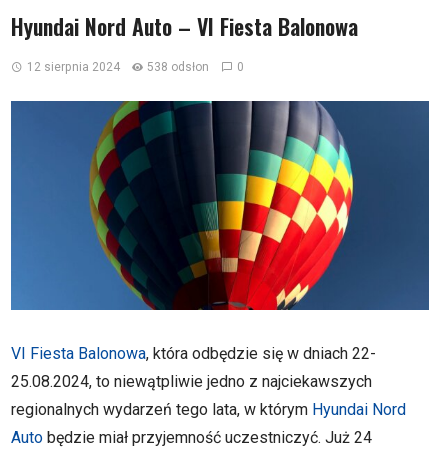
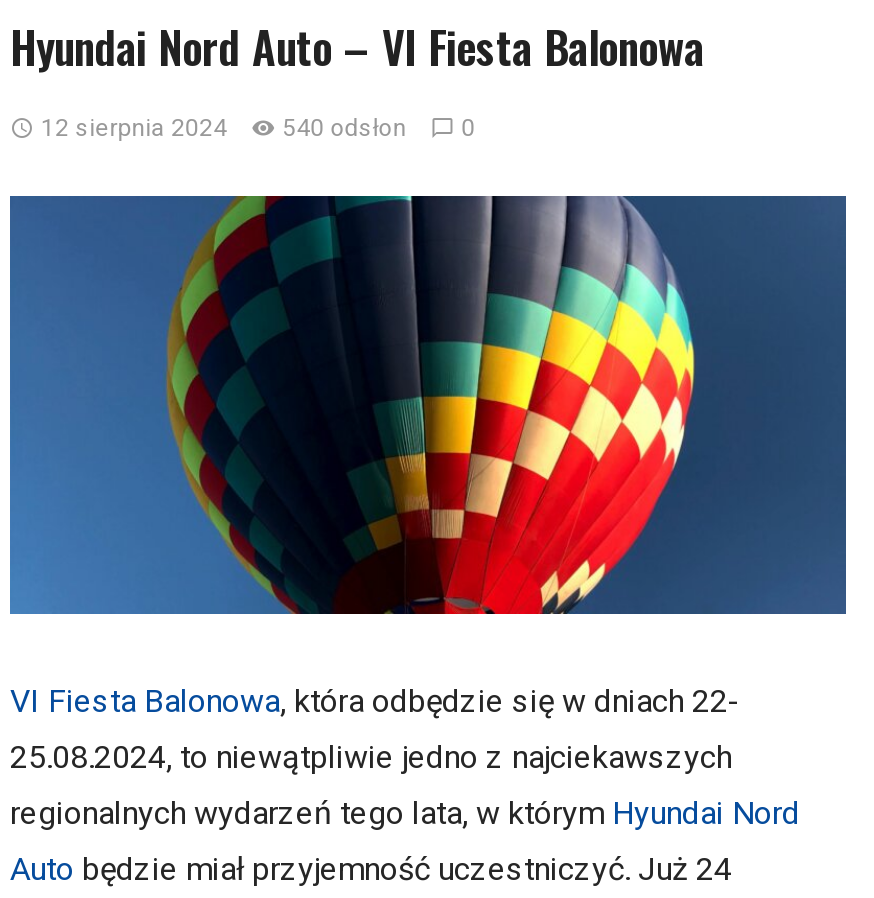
- 12 sierpnia 2024 538 odsłon 0
+ 12 sierpnia 2024 540 odsłon 0
